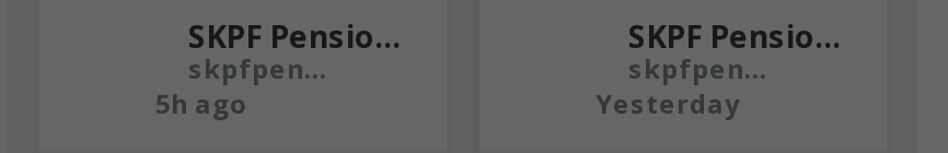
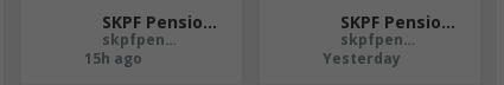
- 5h ago
+ 15h ago
